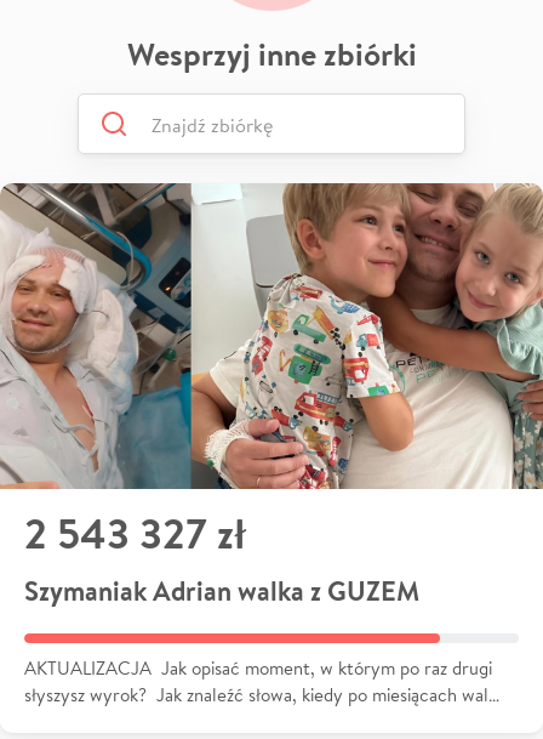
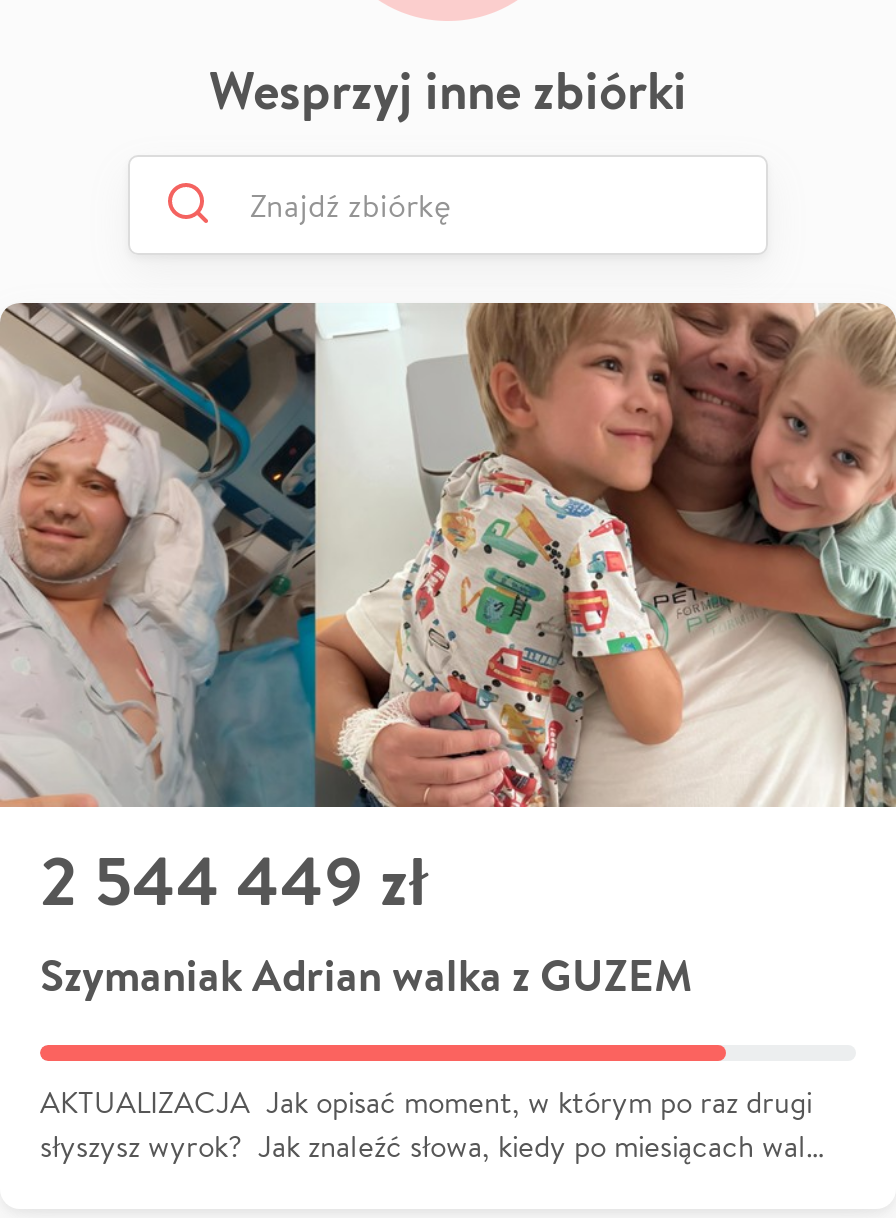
- 2 543 327 zł
+ 2 544 449 zł
